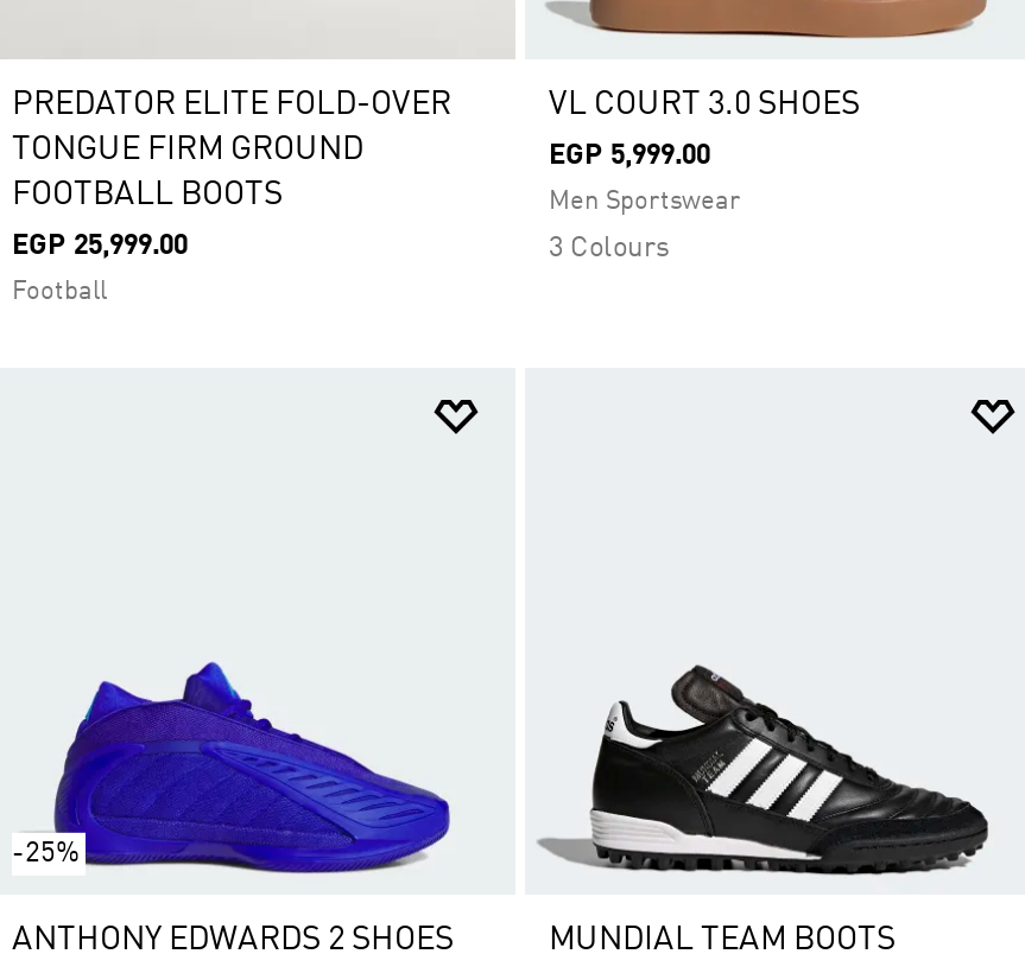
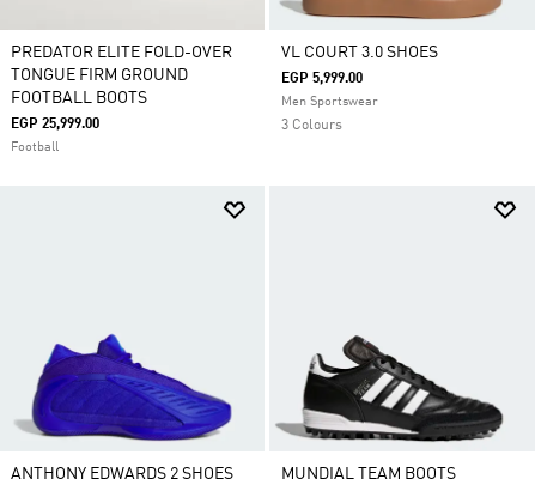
- -25%
